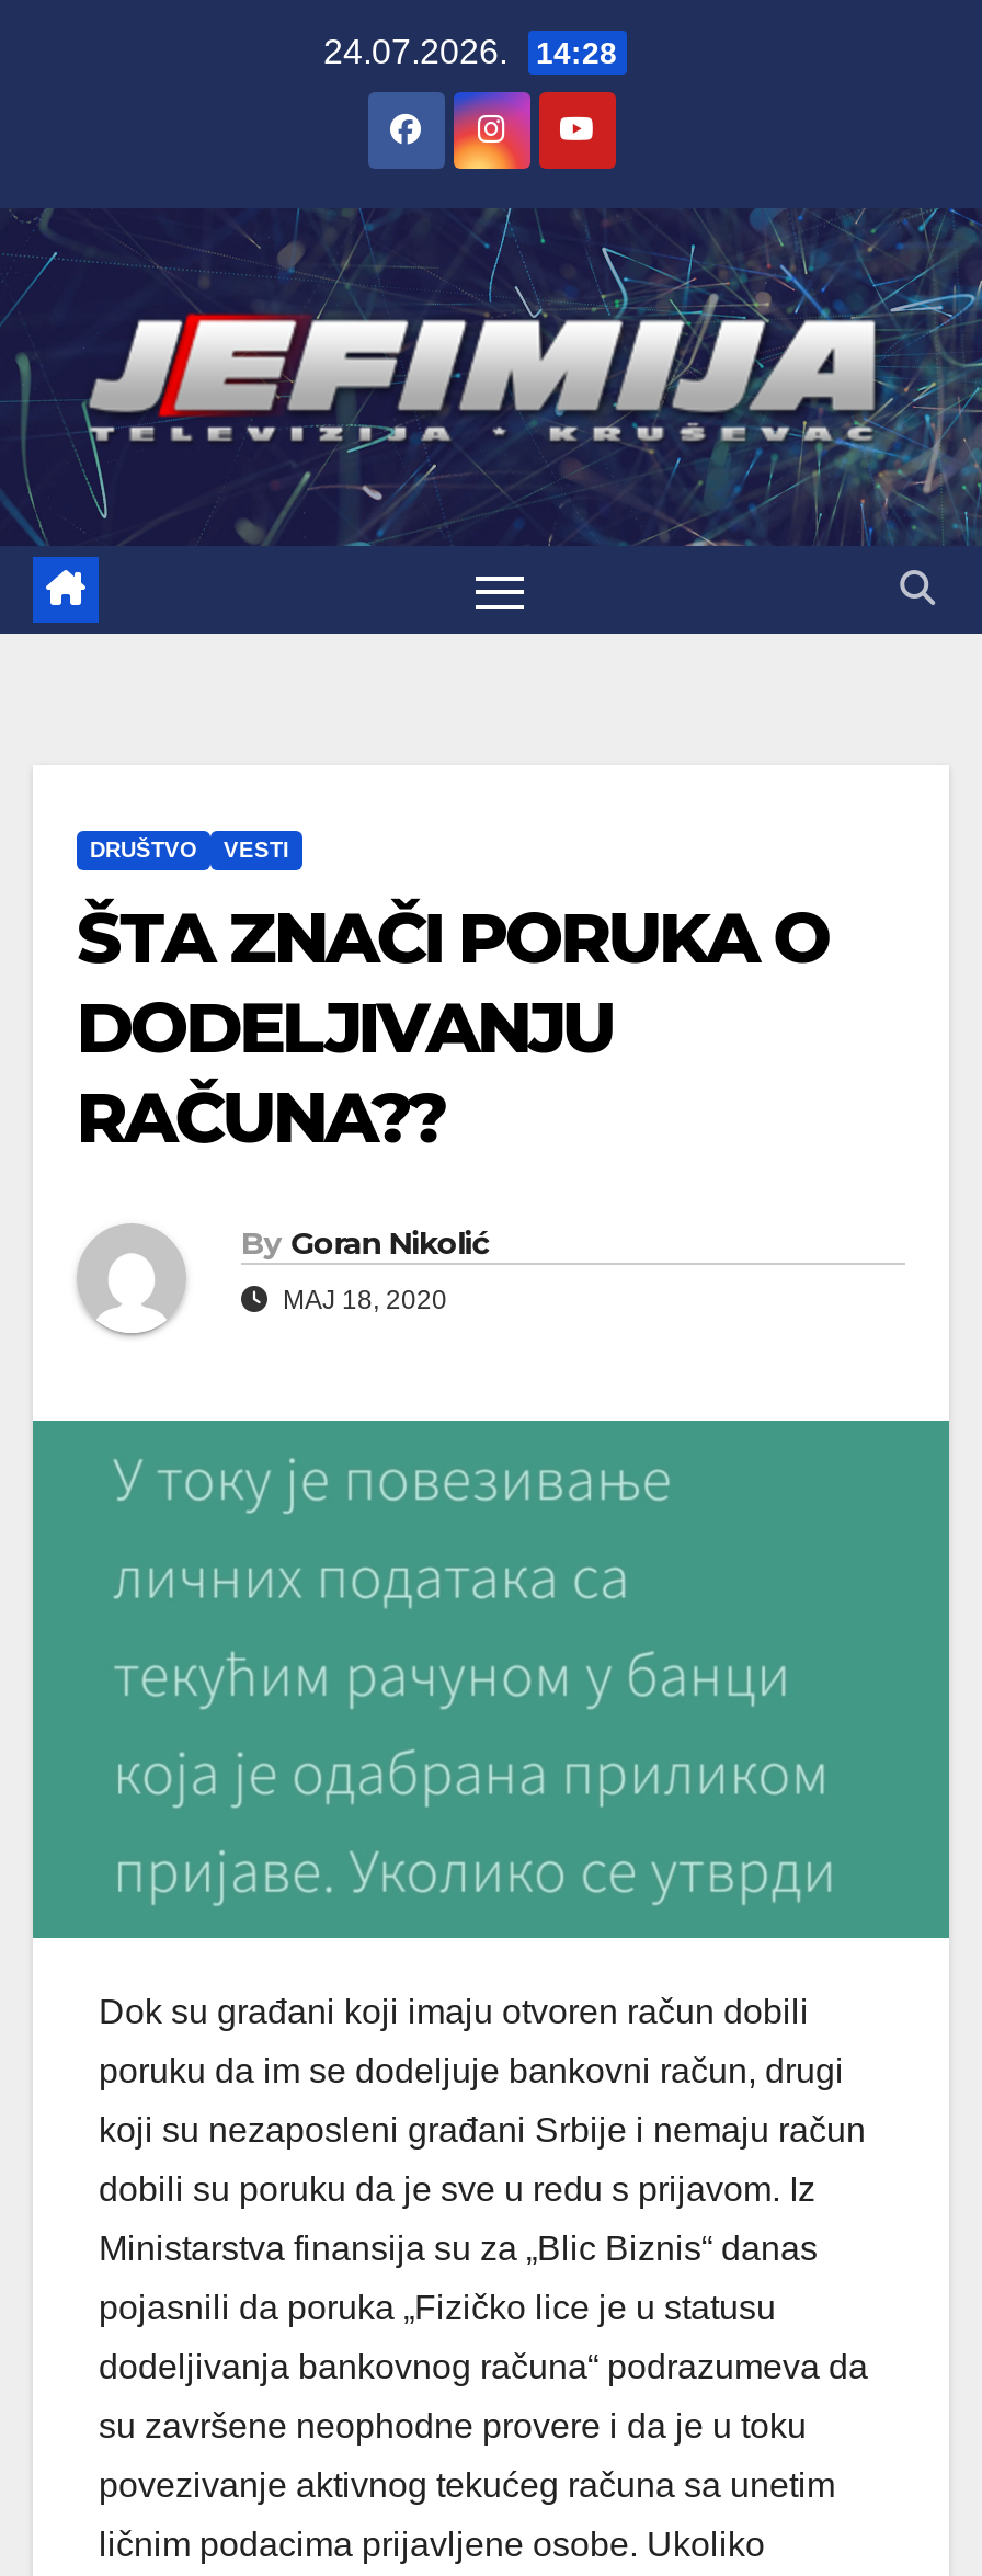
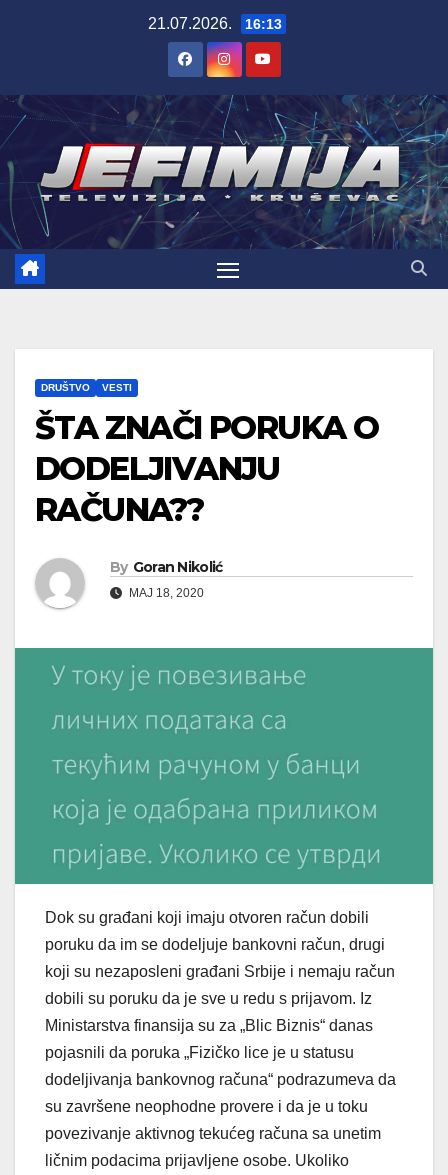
- 24.07.2026. 14:28
+ 21.07.2026. 16:13
